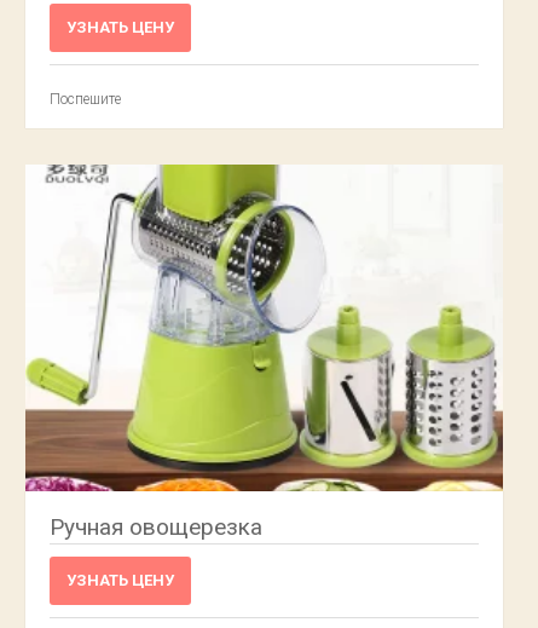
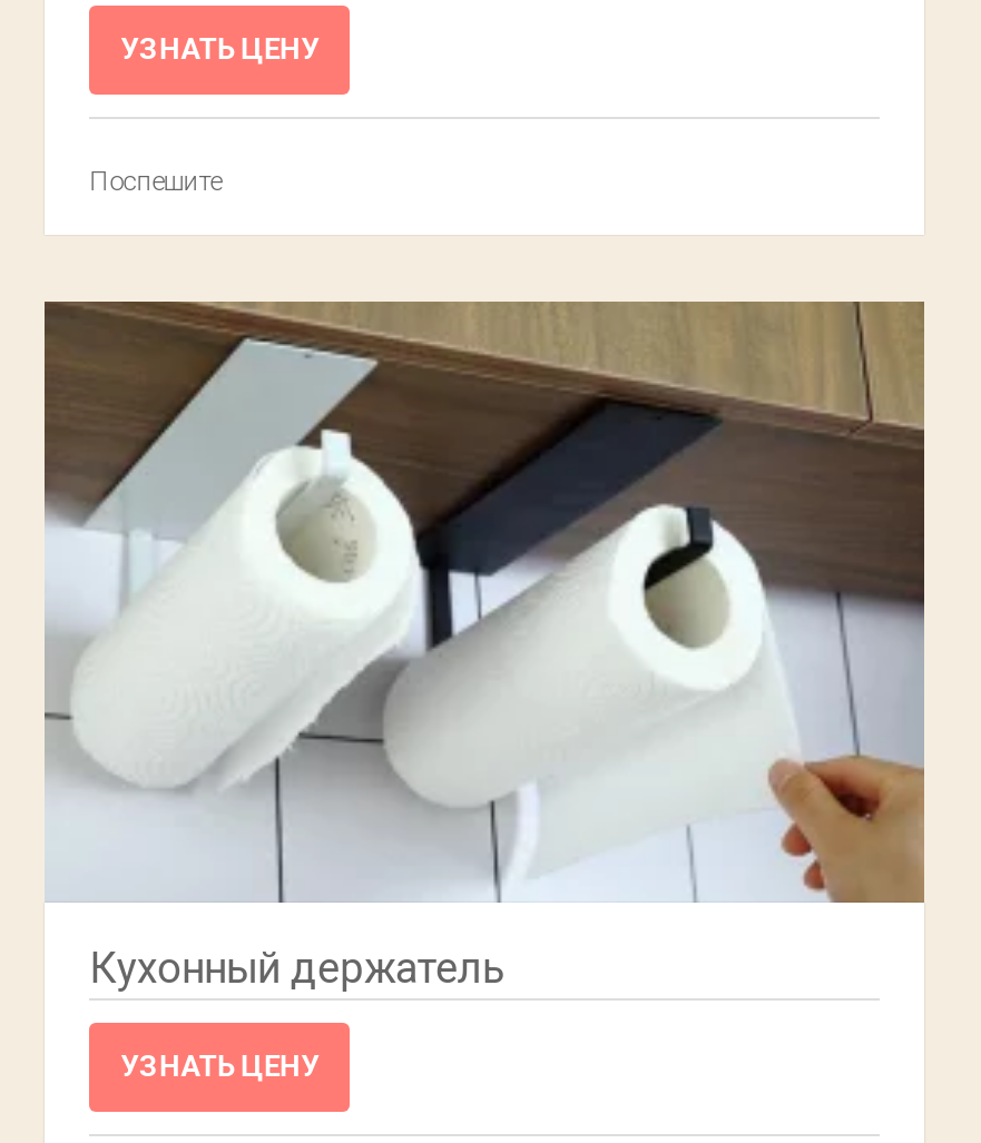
- [image]
- Ручная овощерезка
+ [image]
+ Кухонный держатель
